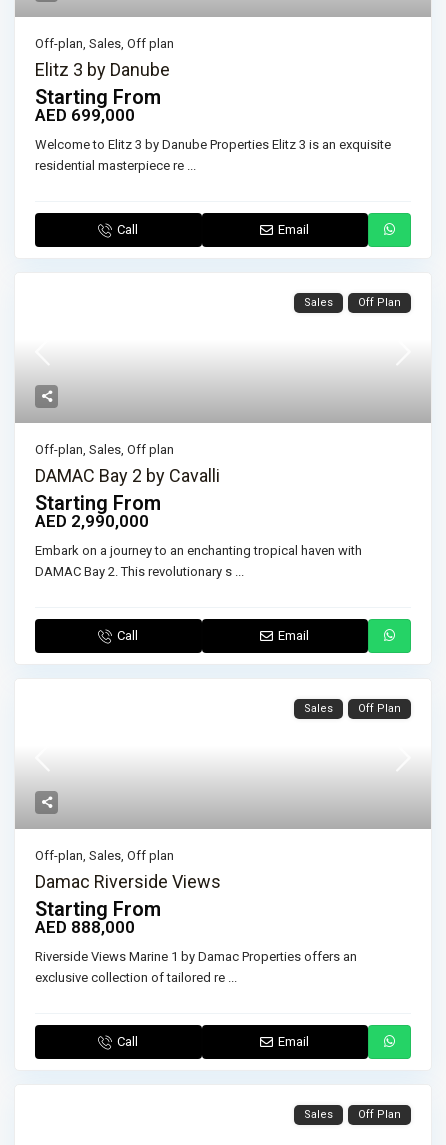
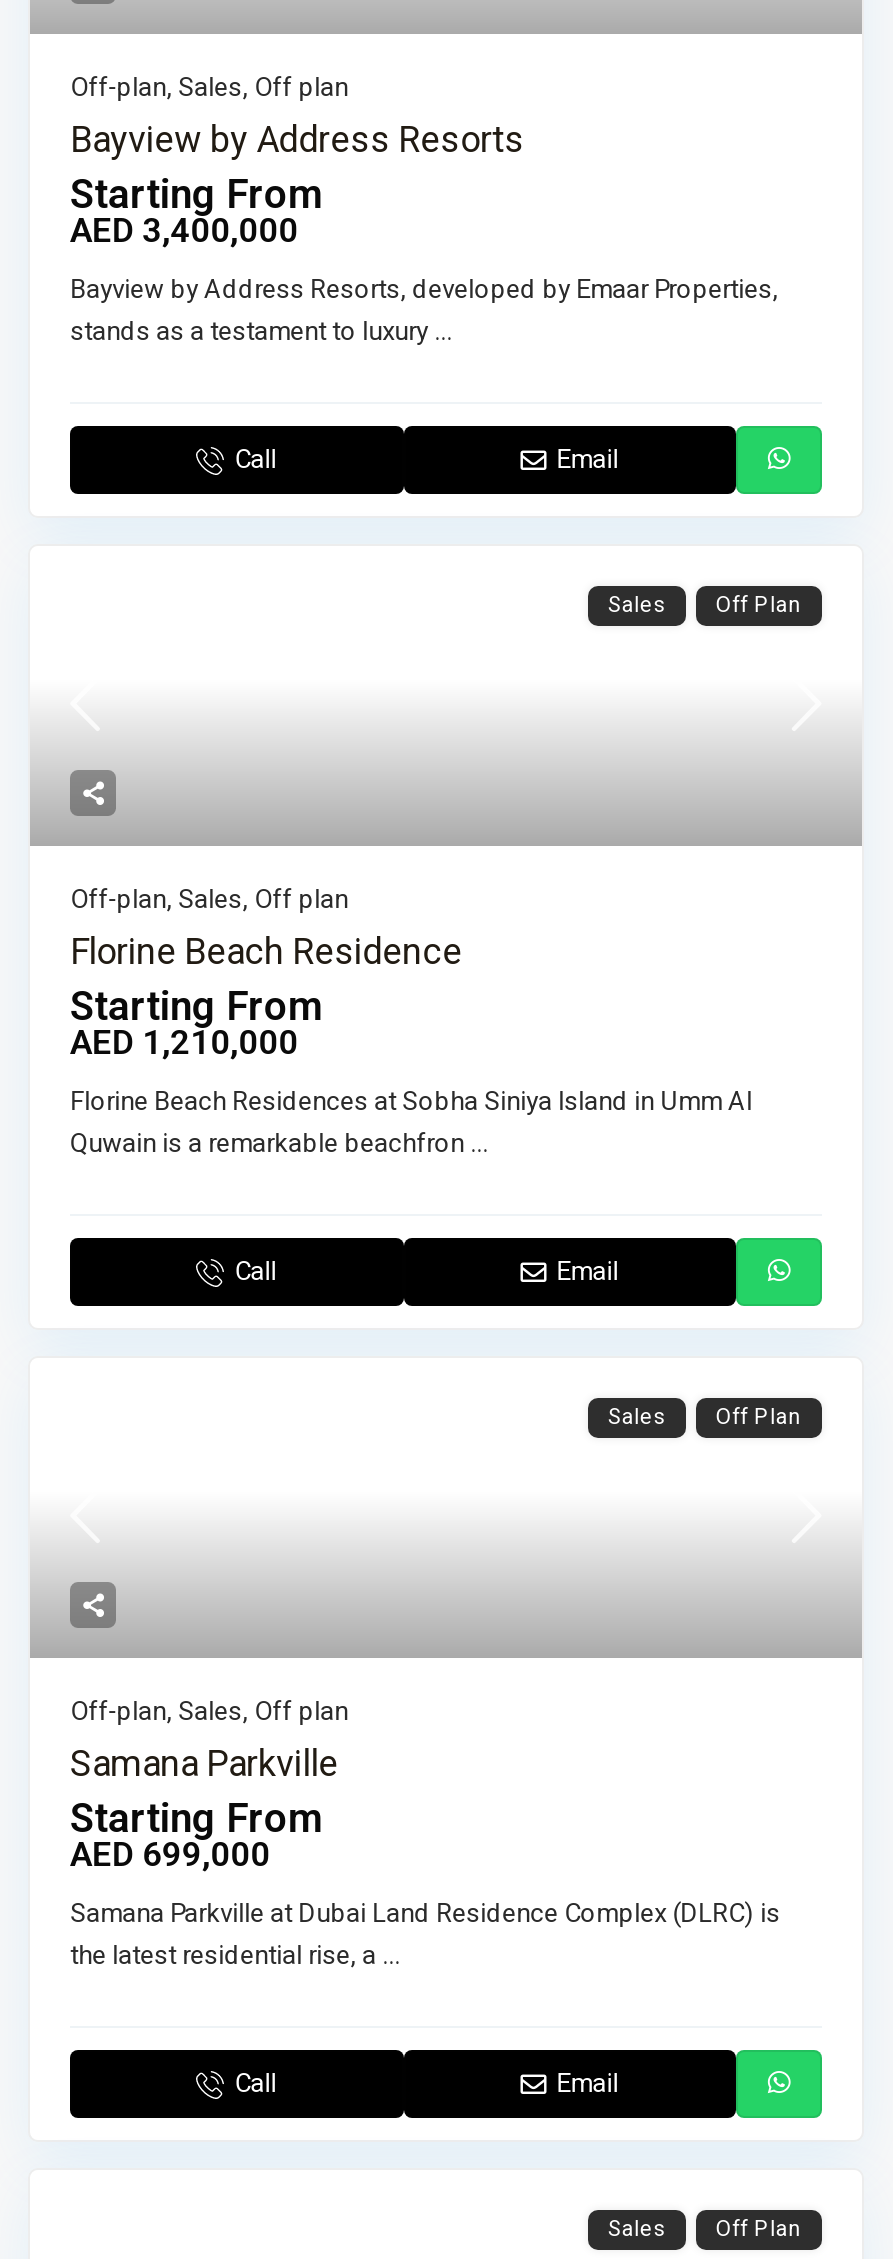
- Elitz 3 by Danube
+ Bayview by Address Resorts

- AED 699,000
+ AED 3,400,000

- Welcome to Elitz 3 by Danube Properties Elitz 3 is an exquisite
- residential masterpiece re...
+ Bayview by Address Resorts, developed by Emaar Properties,
+ stands as a testament to luxury...

- DAMAC Bay 2 by Cavalli
+ Florine Beach Residence

- AED 2,990,000
+ AED 1,210,000

- Embark on a journey to an enchanting tropical haven with
- DAMAC Bay 2. This revolutionary s...
+ Florine Beach Residences at Sobha Siniya Island in Umm Al
+ Quwain is a remarkable beachfron...

- Damac Riverside Views
+ Samana Parkville

- AED 888,000
+ AED 699,000

- Riverside Views Marine 1 by Damac Properties offers an
- exclusive collection of tailored re...
+ Samana Parkville at Dubai Land Residence Complex (DLRC) is
+ the latest residential rise, a...
